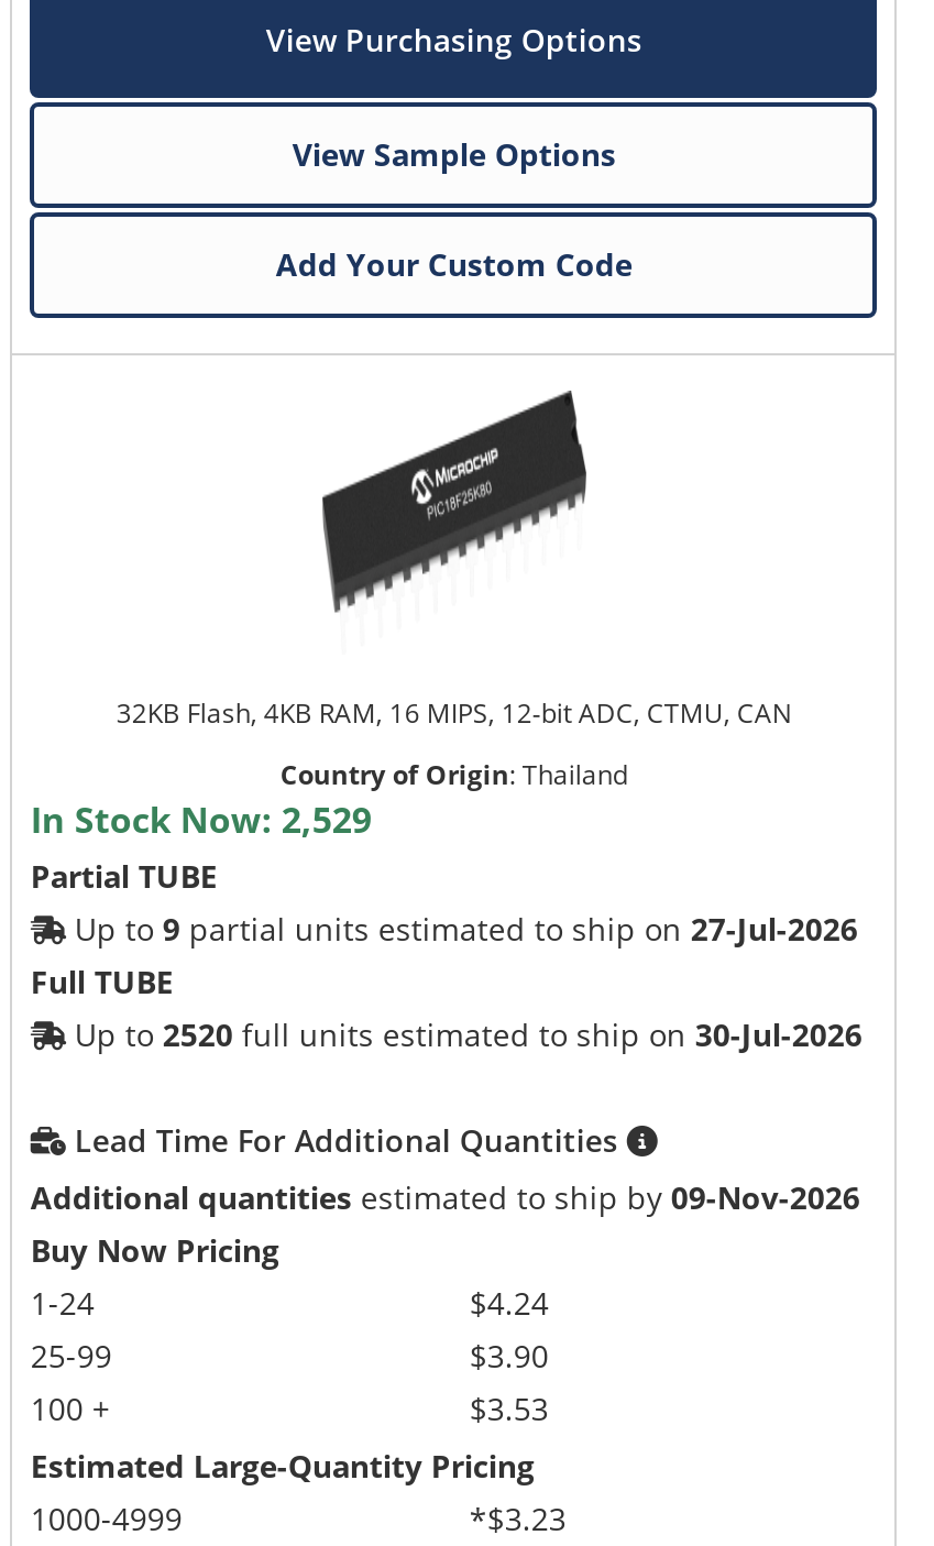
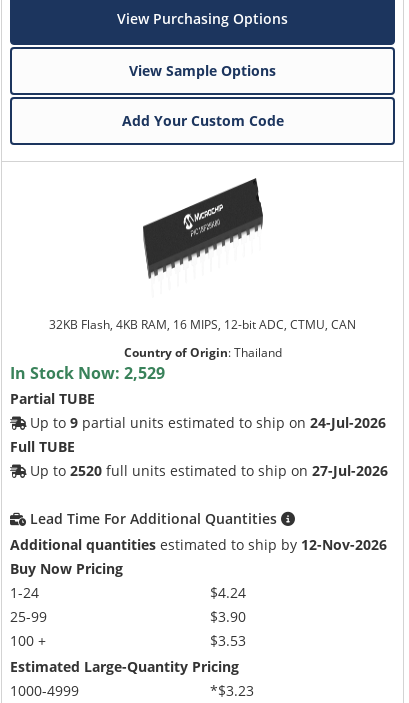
- Up to 9 partial units estimated to ship on 27-Jul-2026
+ Up to 9 partial units estimated to ship on 24-Jul-2026

- Up to 2520 full units estimated to ship on 30-Jul-2026
+ Up to 2520 full units estimated to ship on 27-Jul-2026

- Additional quantities estimated to ship by 09-Nov-2026
+ Additional quantities estimated to ship by 12-Nov-2026
